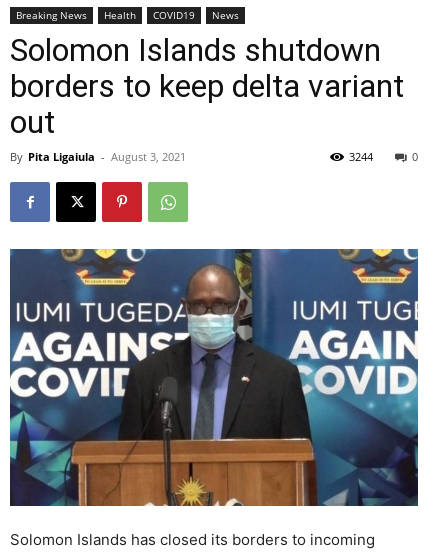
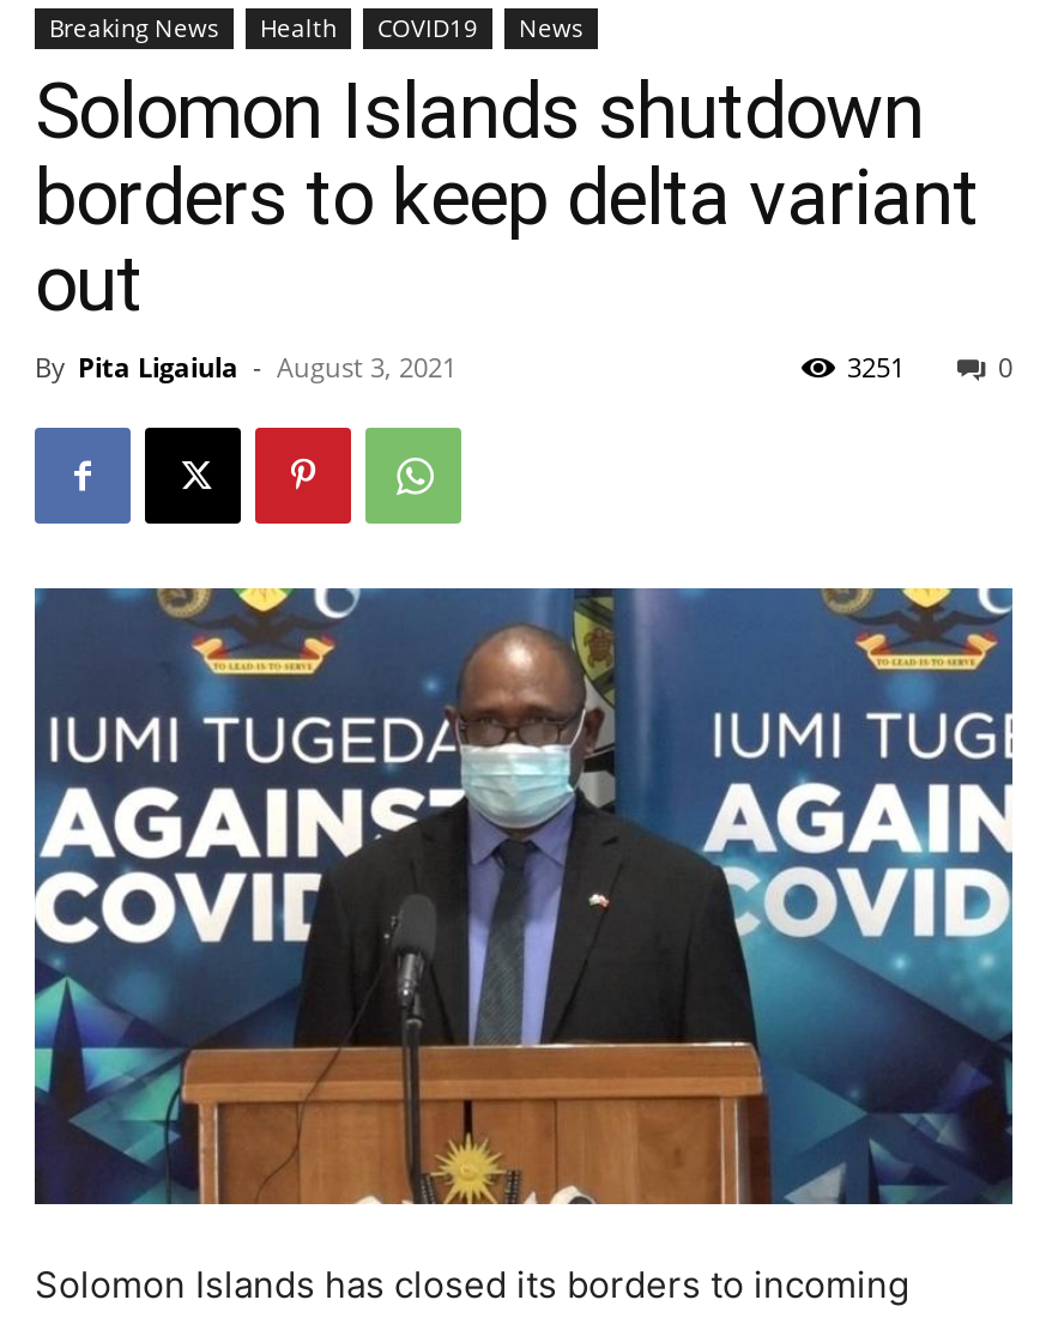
- 3244
+ 3251
